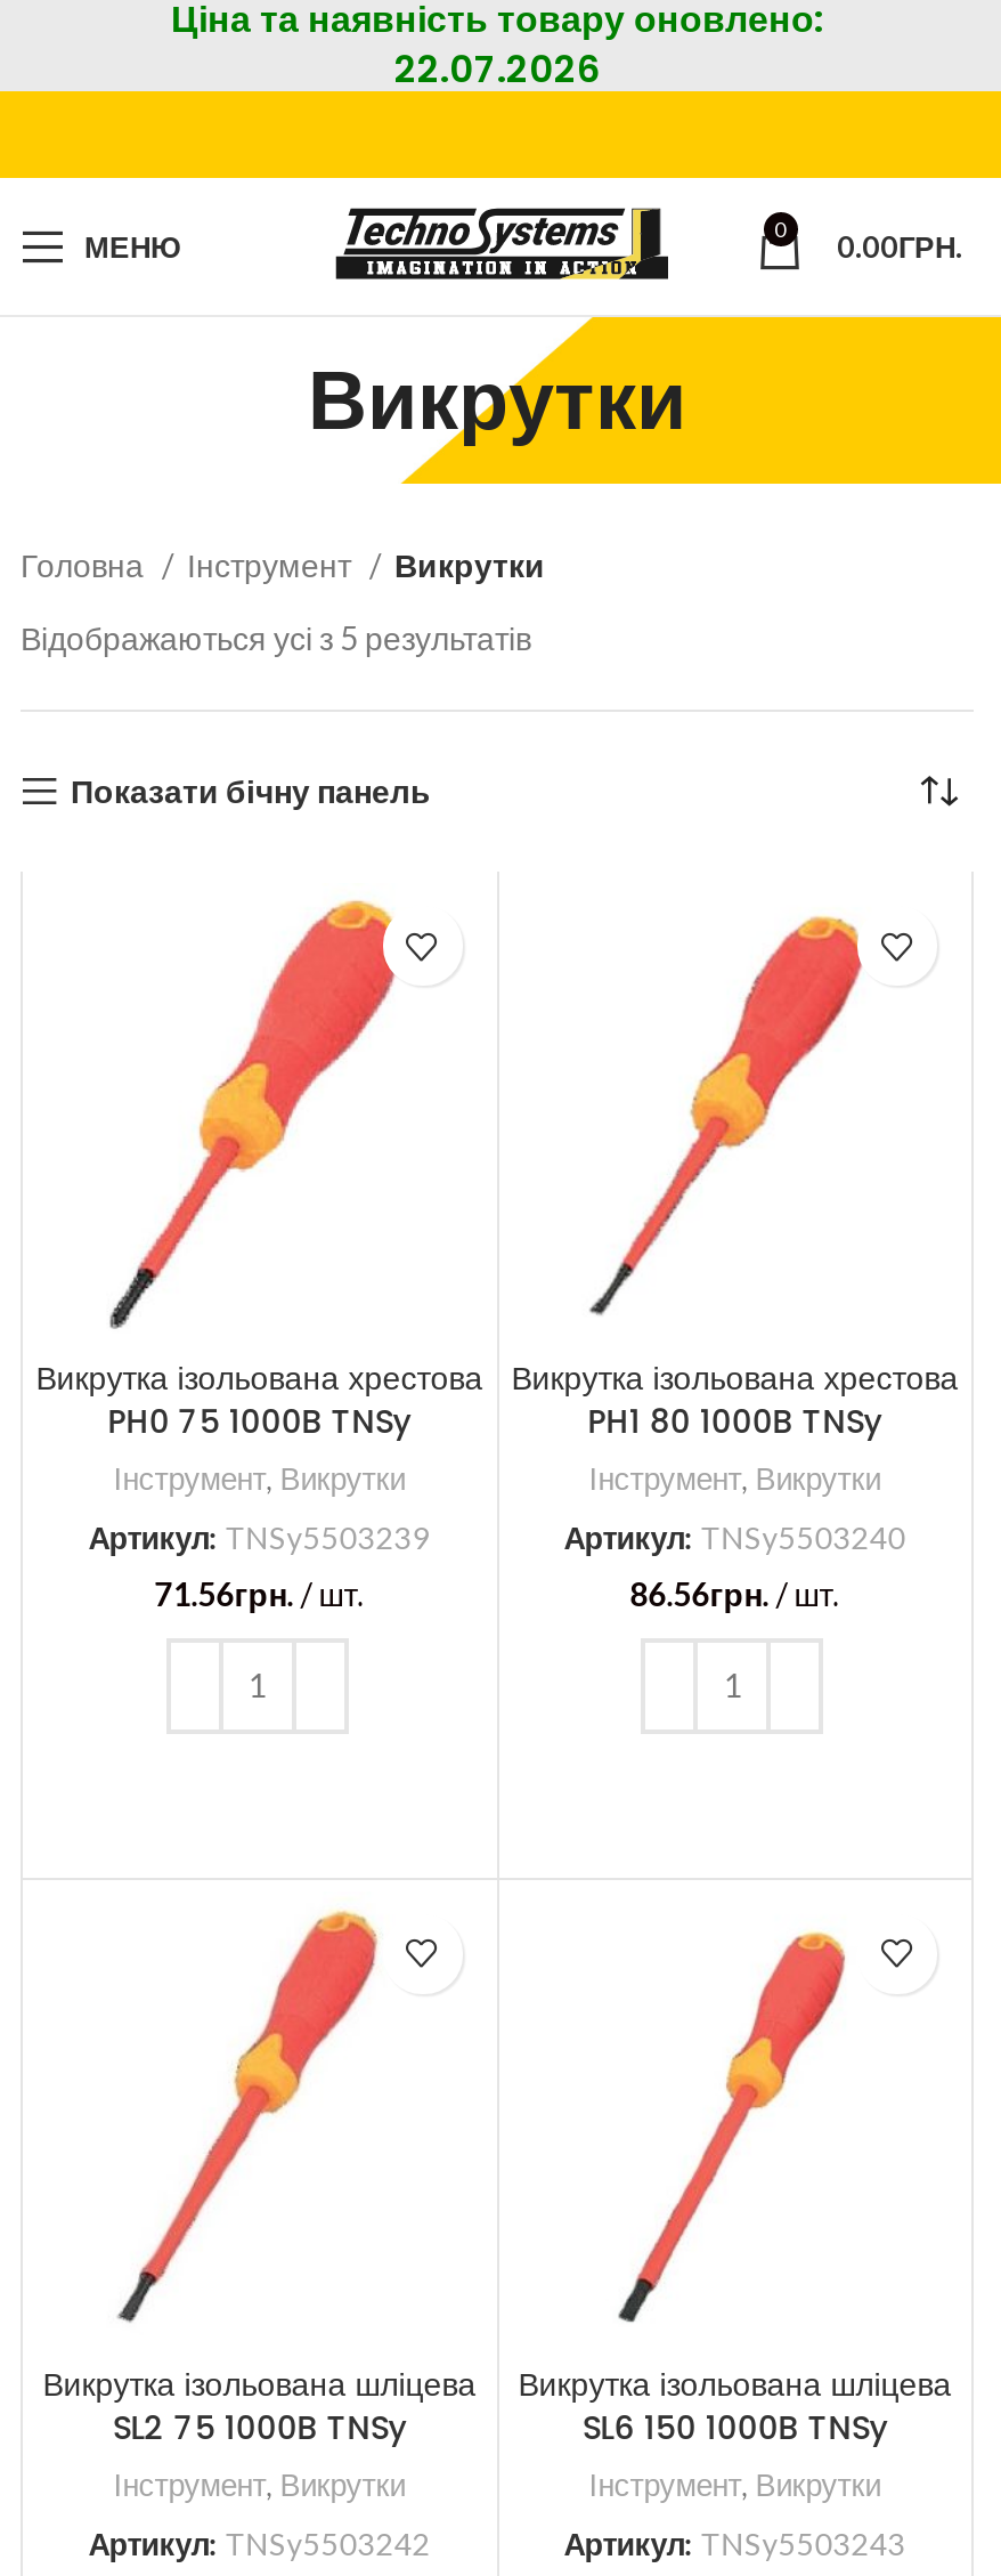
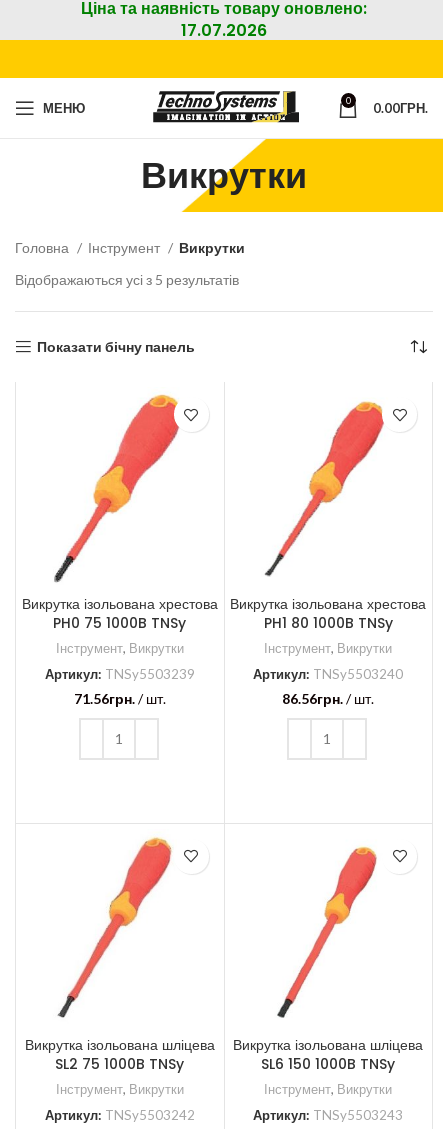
- 22.07.2026
+ 17.07.2026
